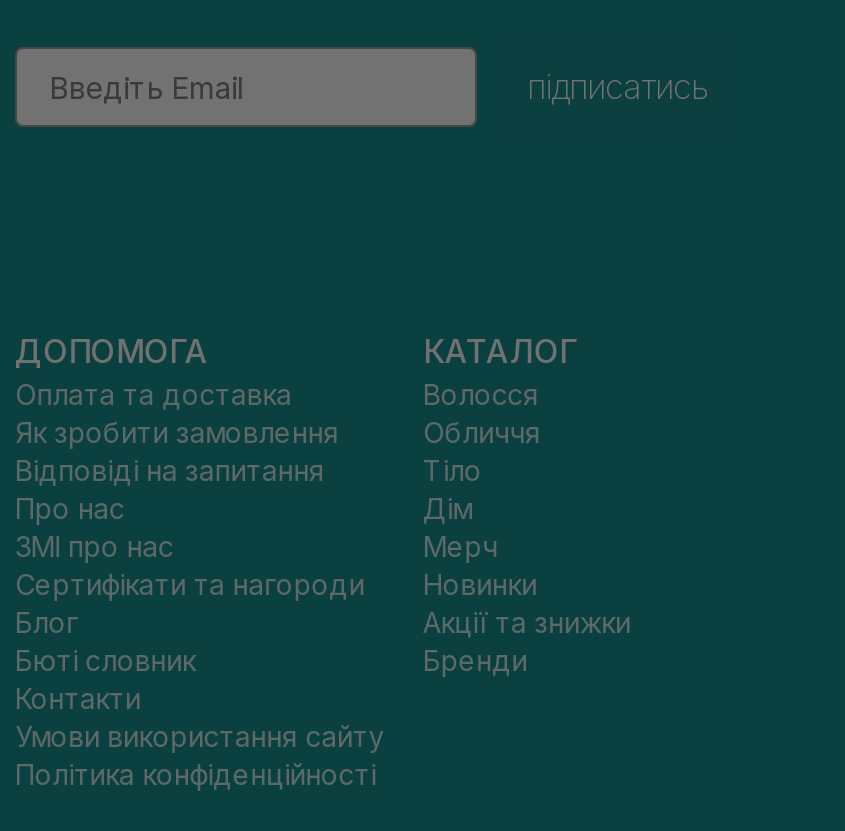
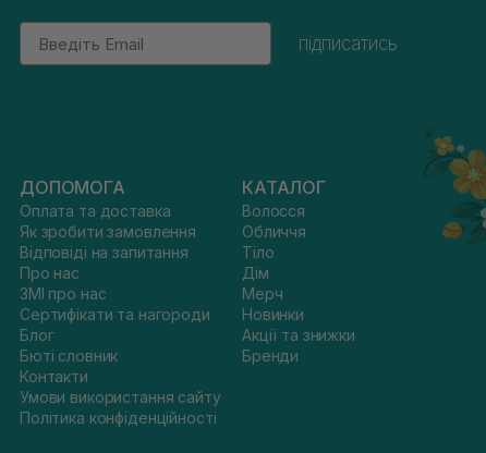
+ [image]
